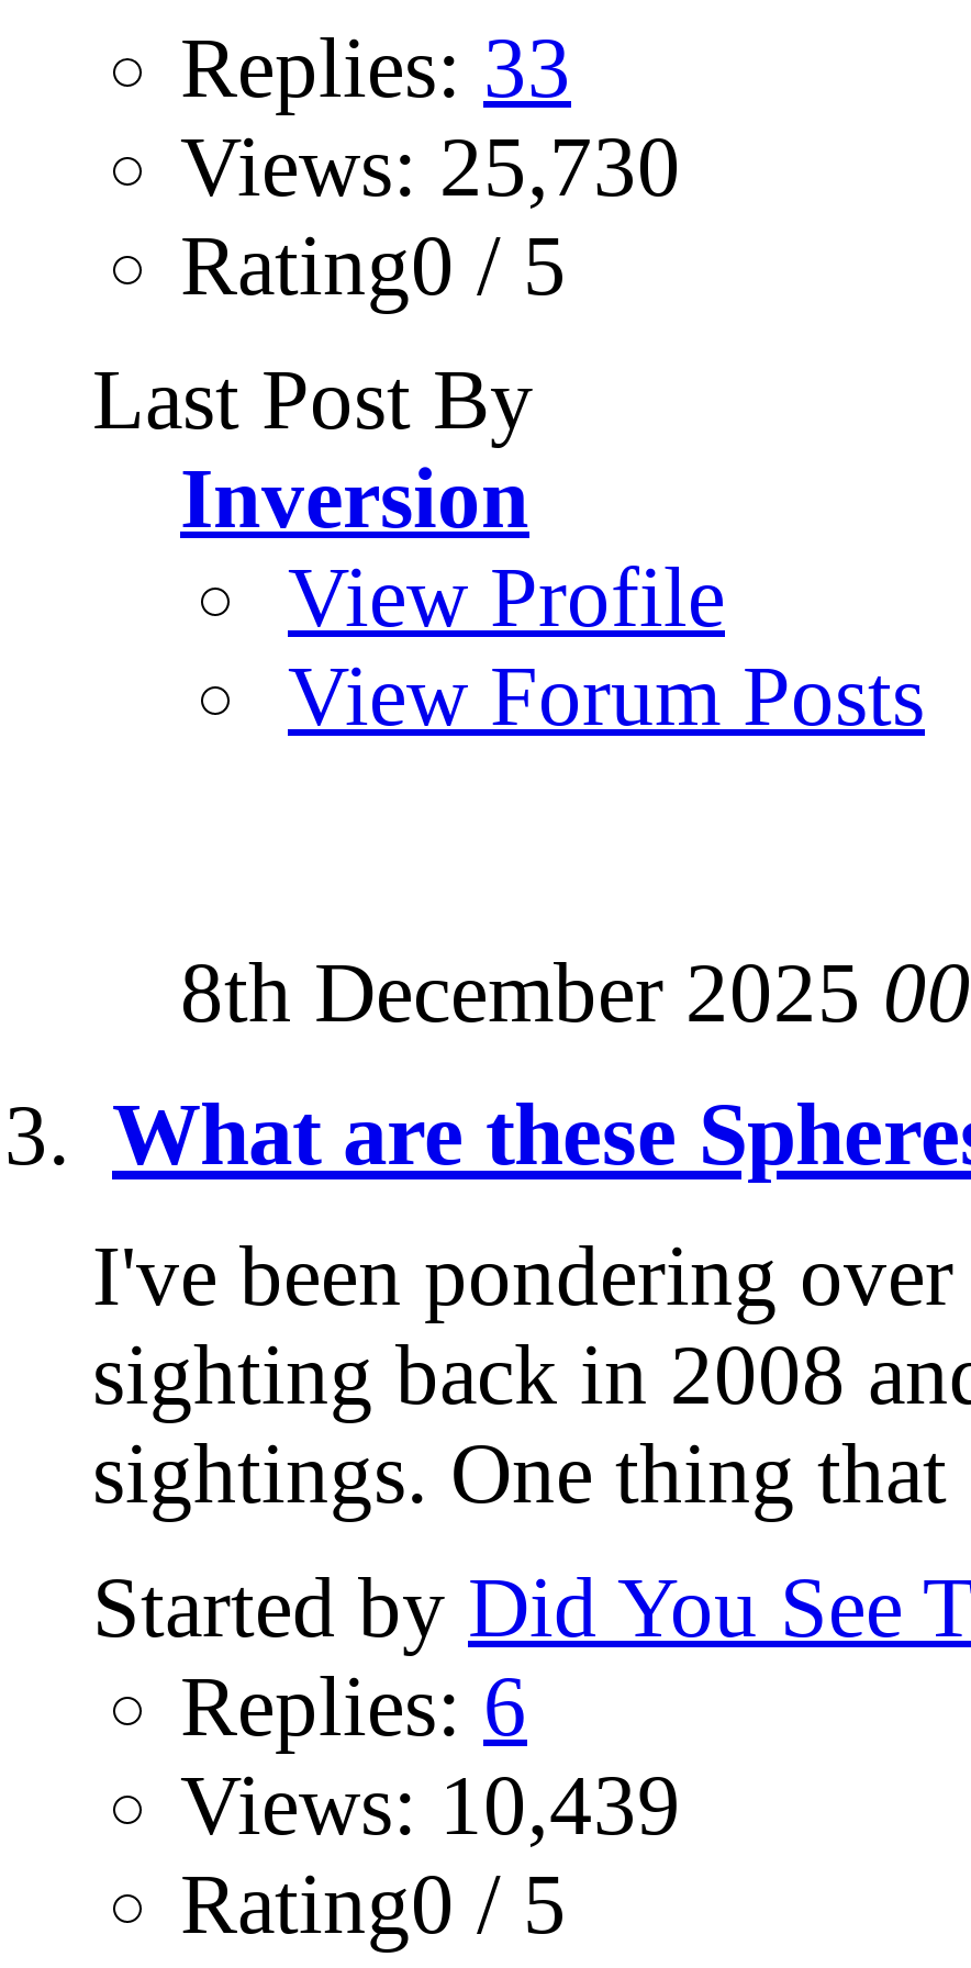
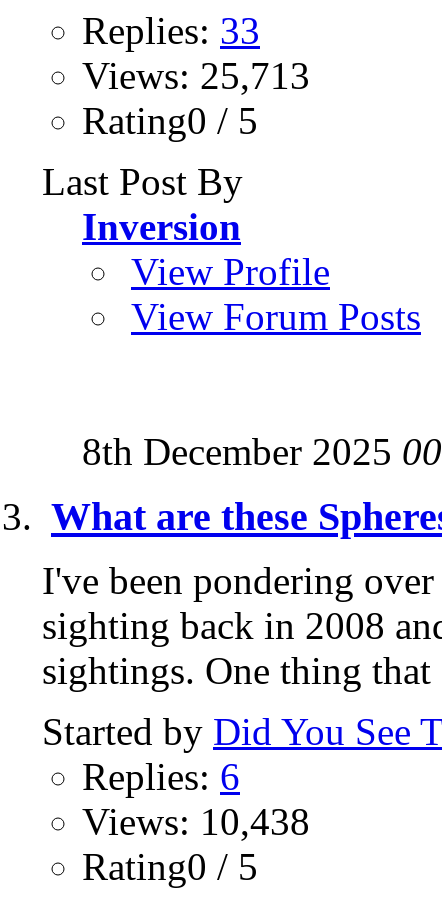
- Views: 25,730
+ Views: 25,713

- Views: 10,439
+ Views: 10,438
